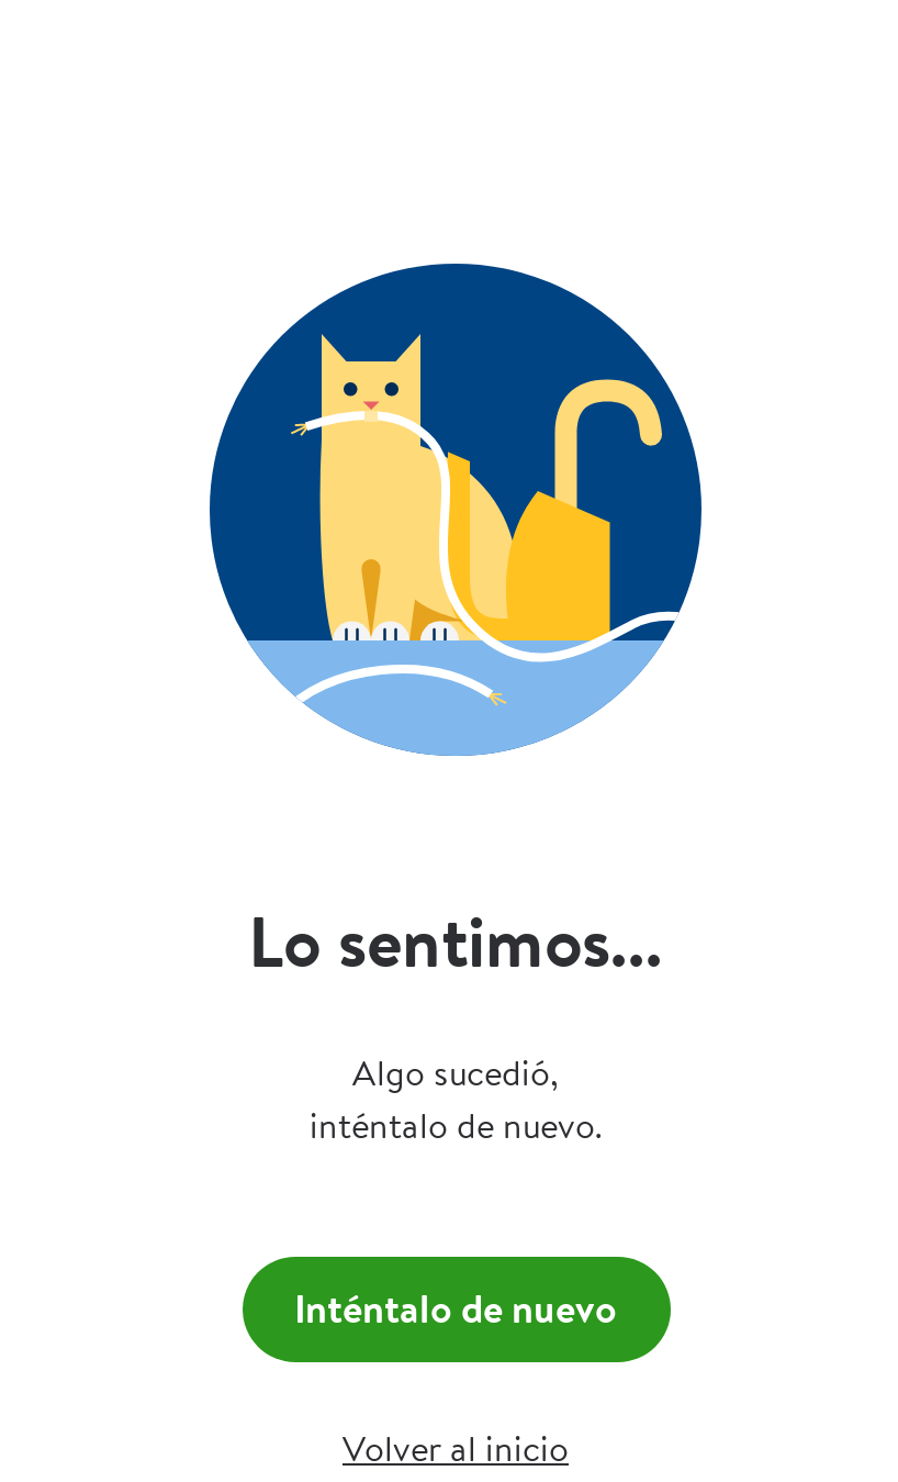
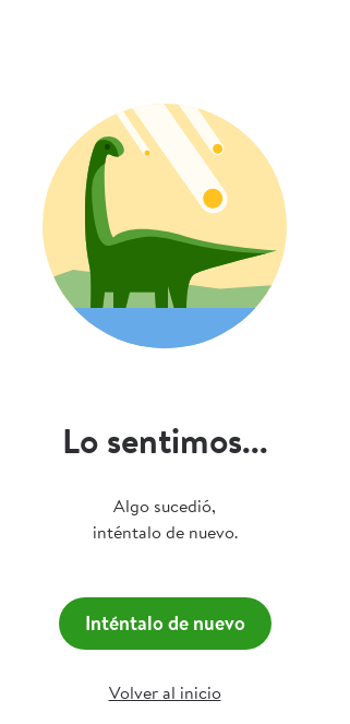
- [image]
+ [image]
